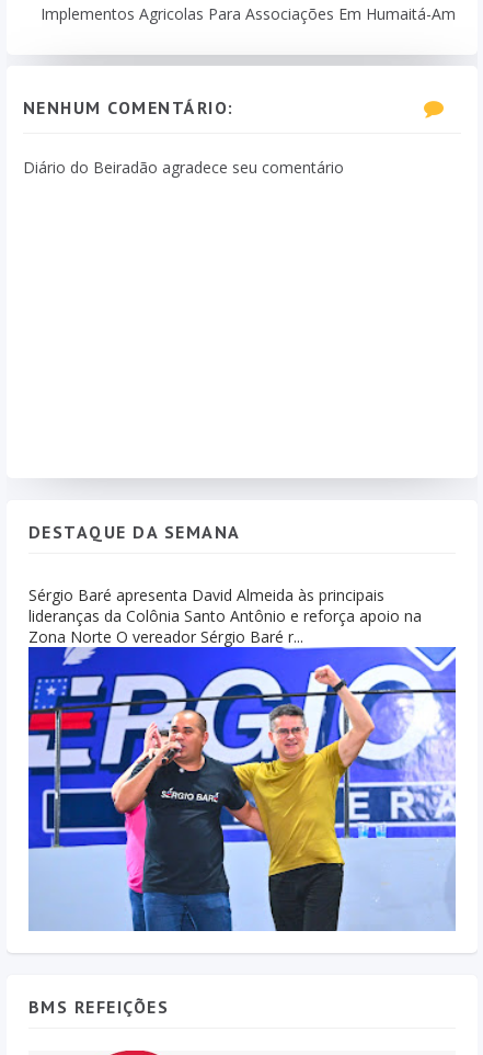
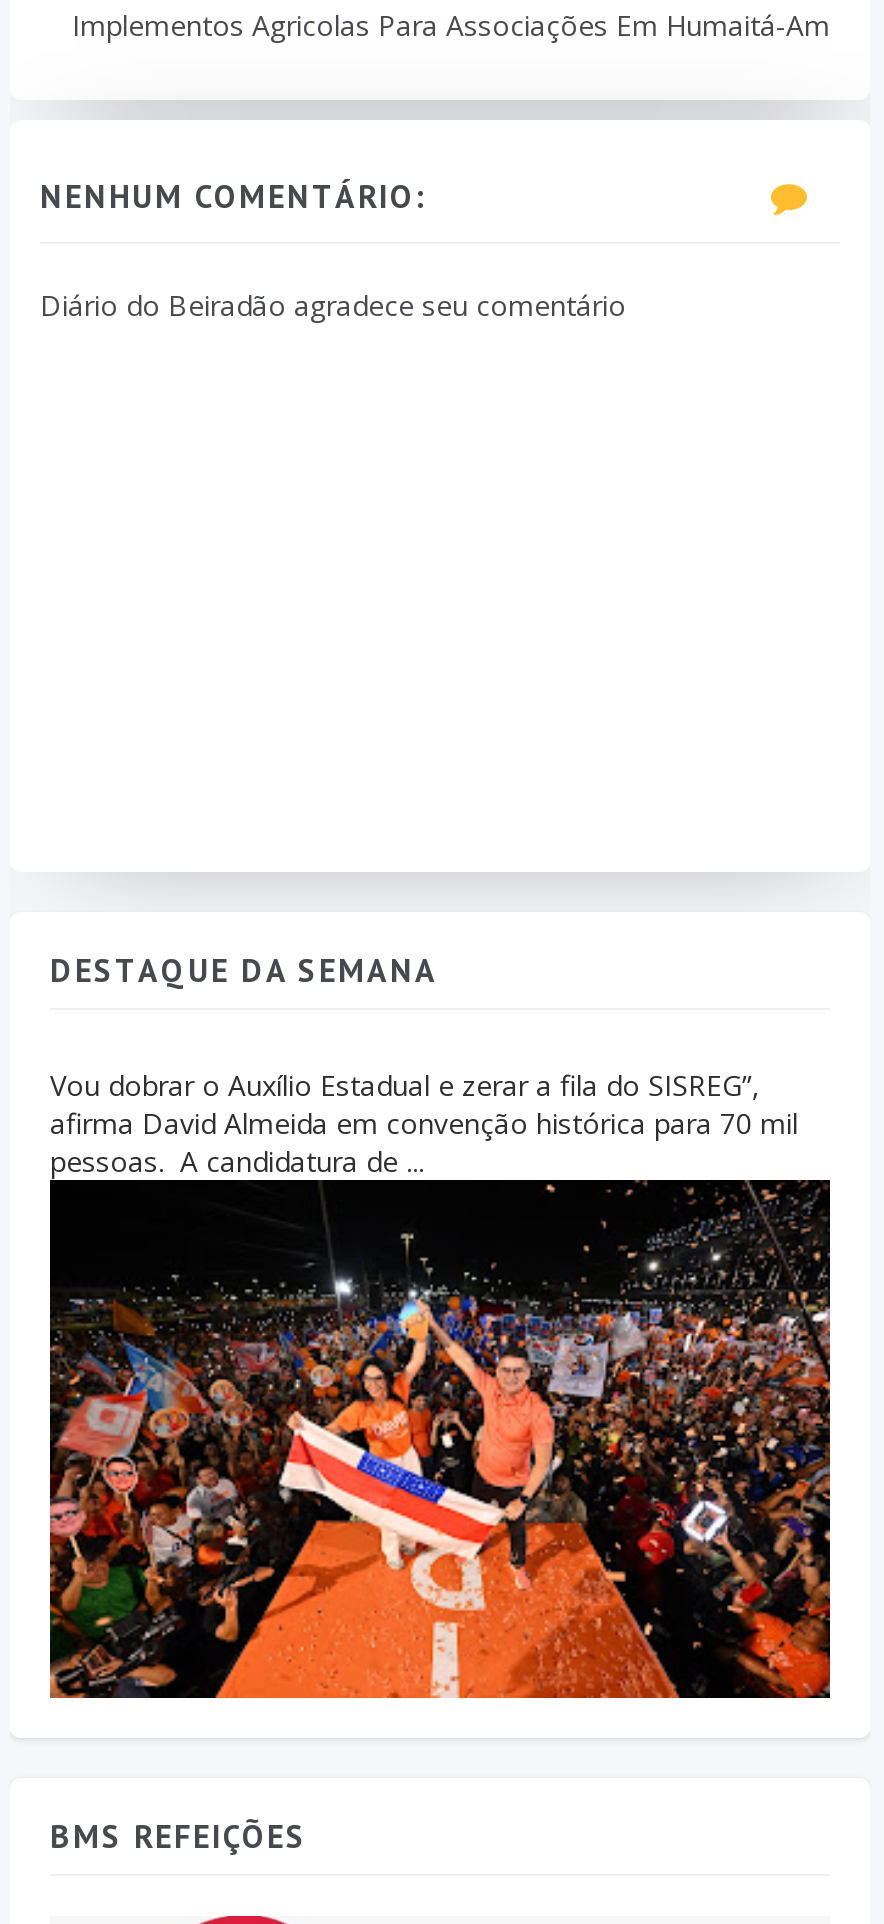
- [image]
- Sérgio Baré apresenta David Almeida às principais
- lideranças da Colônia Santo Antônio e reforça apoio na
- Zona Norte O vereador Sérgio Baré r...
+ [image]
+ Vou dobrar o Auxílio Estadual e zerar a fila do SISREG”,
+ afirma David Almeida em convenção histórica para 70 mil
+ pessoas. A candidatura de ...
